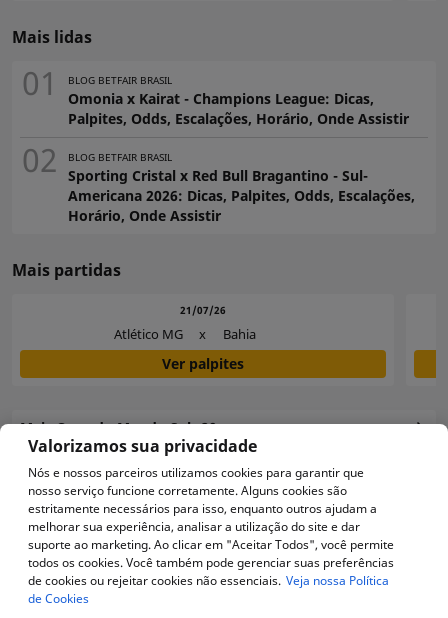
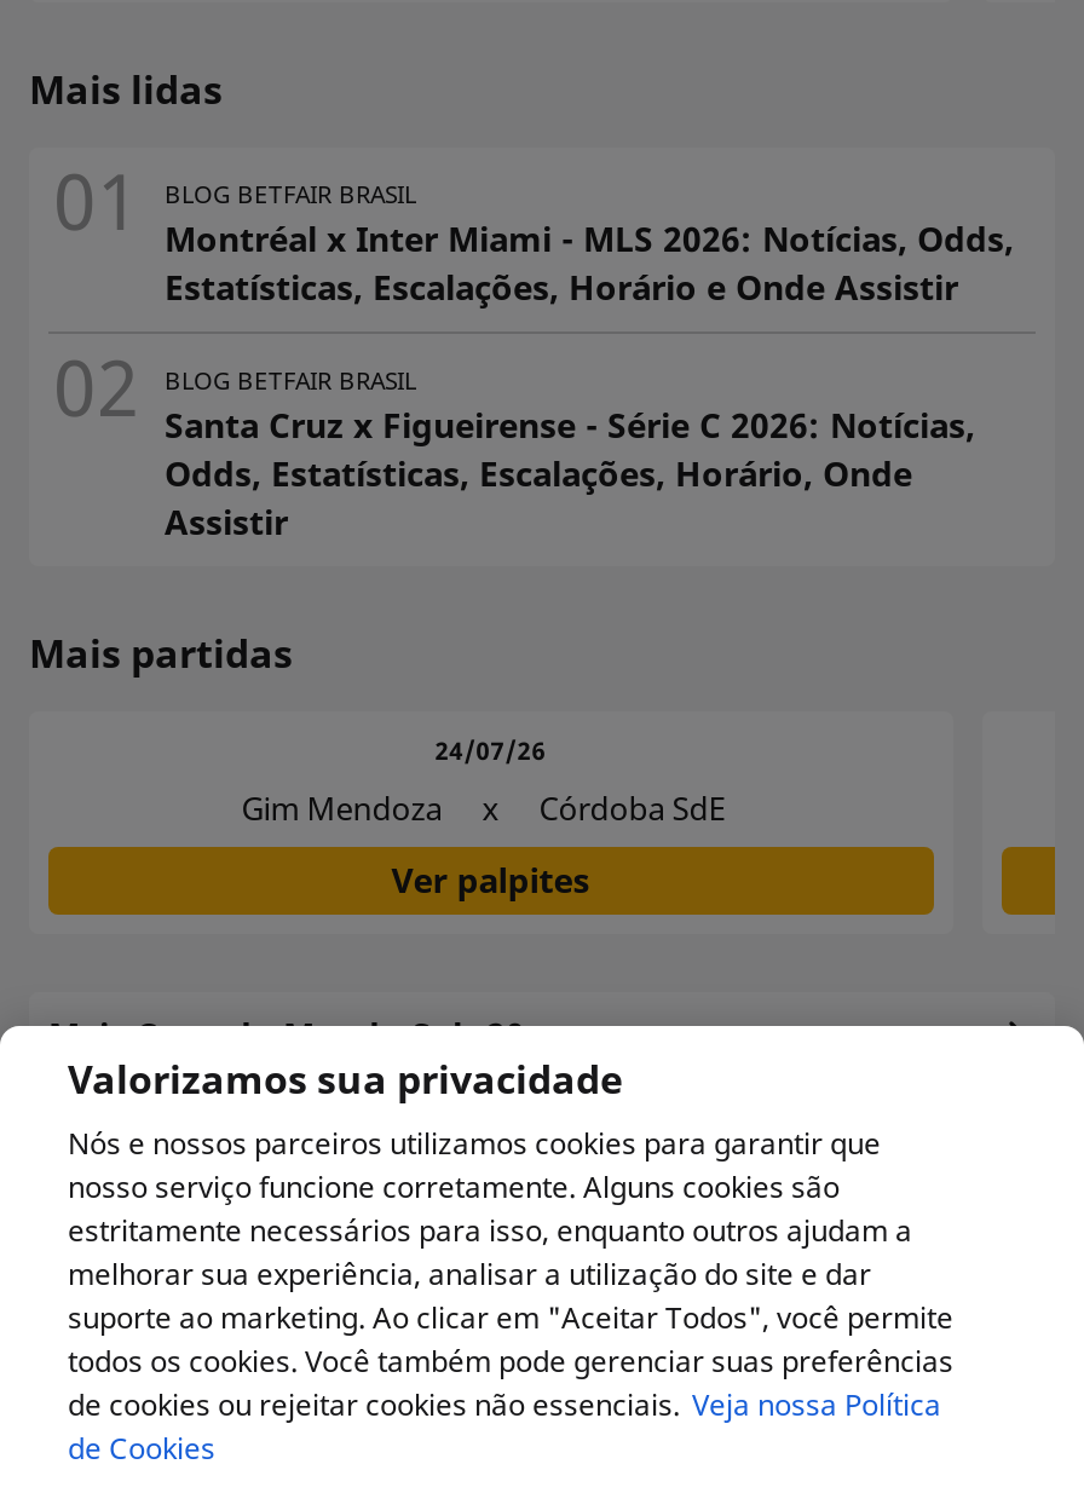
- Omonia x Kairat - Champions League: Dicas,
- Palpites, Odds, Escalações, Horário, Onde Assistir
+ Montréal x Inter Miami - MLS 2026: Notícias, Odds,
+ Estatísticas, Escalações, Horário e Onde Assistir

- Sporting Cristal x Red Bull Bragantino - Sul-
- Americana 2026: Dicas, Palpites, Odds, Escalações,
- Horário, Onde Assistir
+ Santa Cruz x Figueirense - Série C 2026: Notícias,
+ Odds, Estatísticas, Escalações, Horário, Onde
+ Assistir

- 21/07/26
- Atlético MG
+ 24/07/26
+ Gim Mendoza

- Bahia
+ Córdoba SdE
